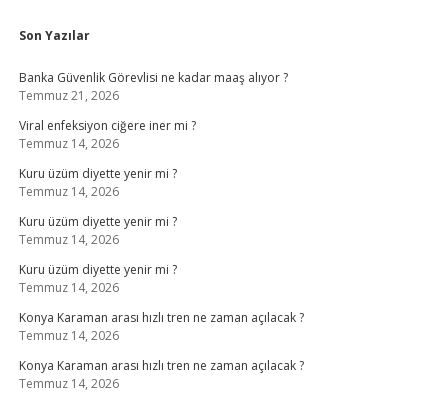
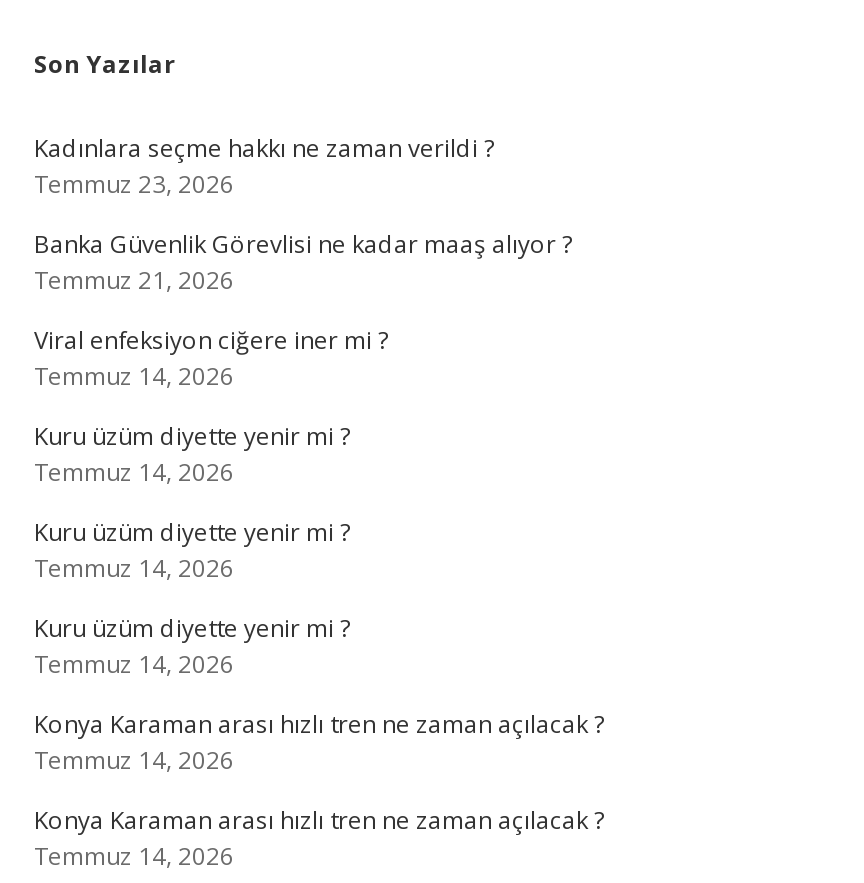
+ Kadınlara seçme hakkı ne zaman verildi ?
+ Temmuz 23, 2026
